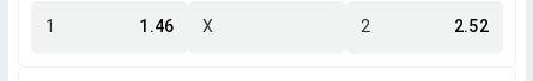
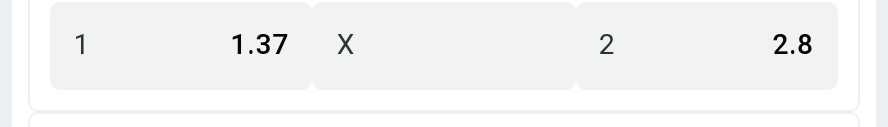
- 1.46 X
+ 1.37 X

- 2.52
+ 2.8
